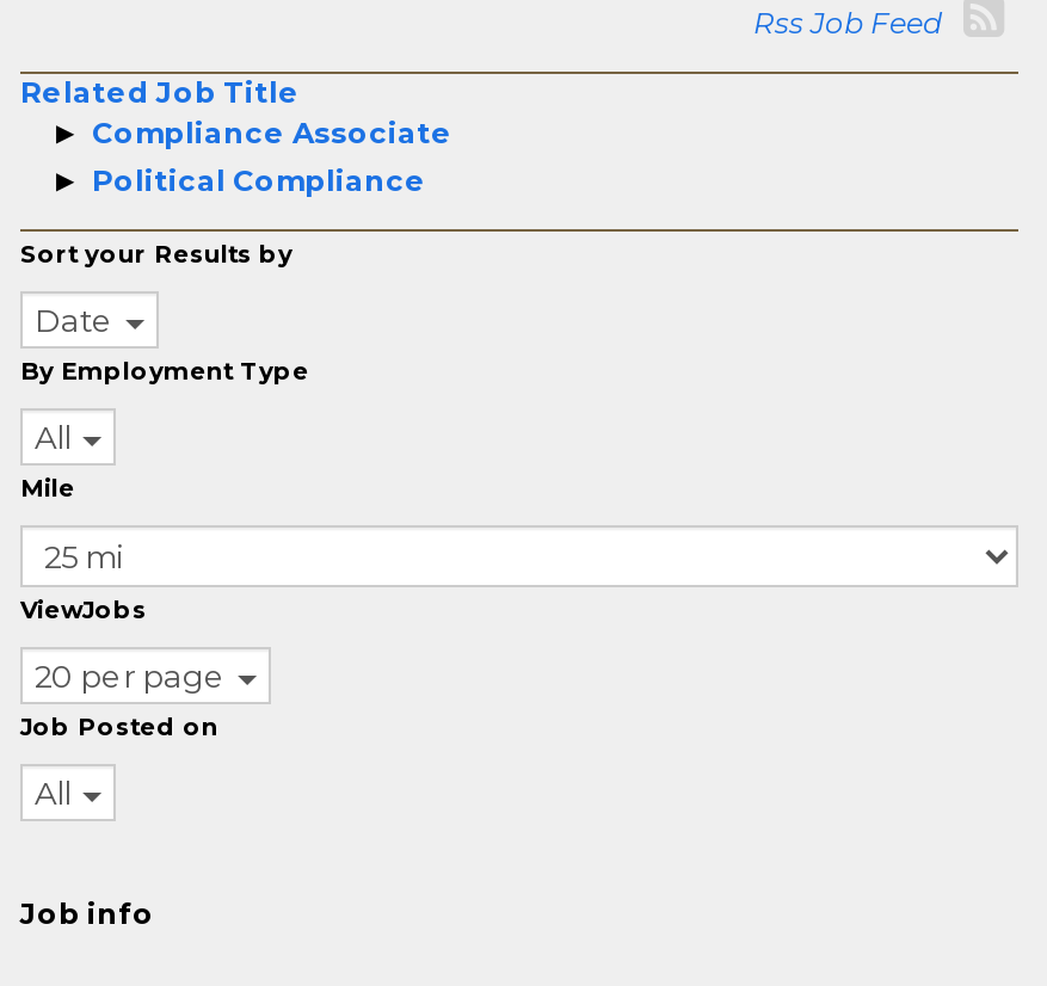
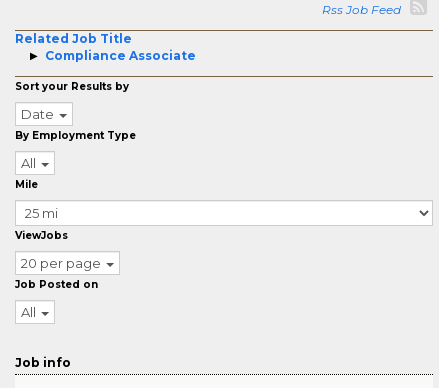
- Political Compliance
